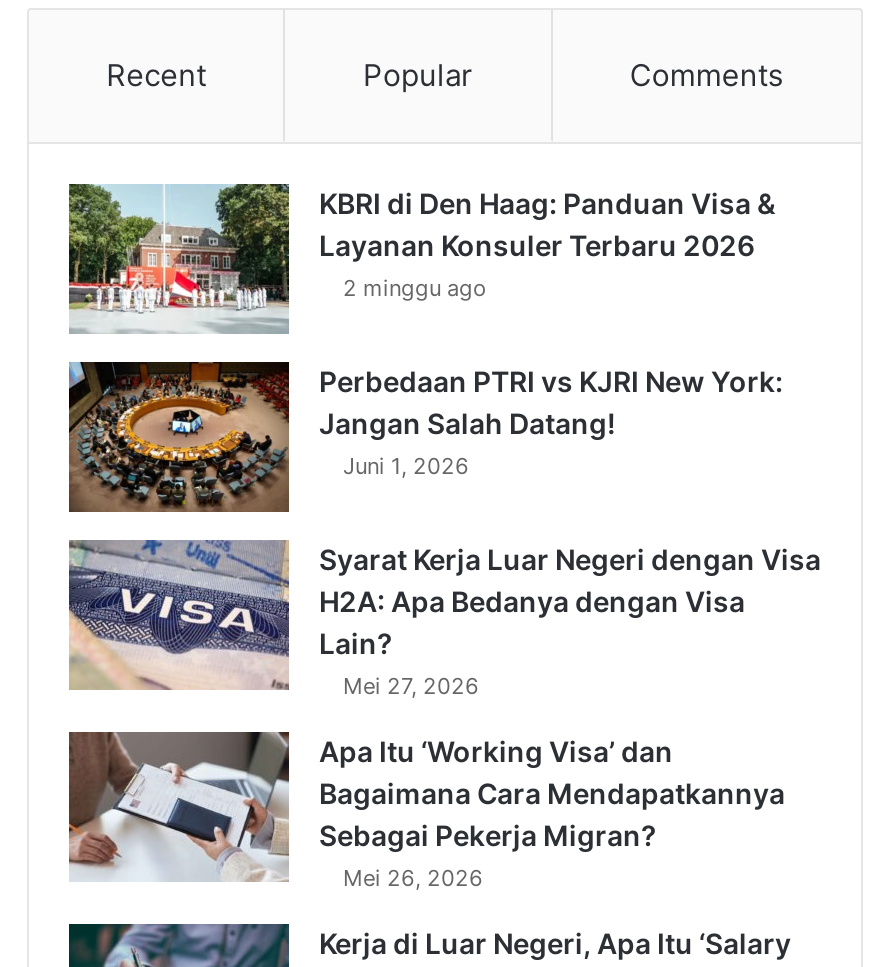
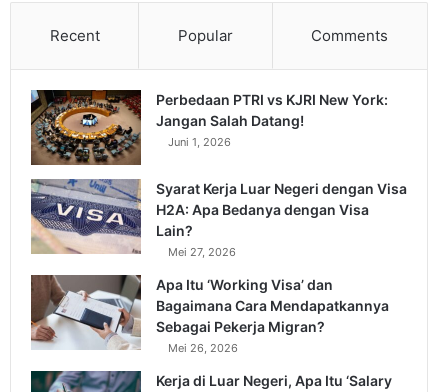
- [image]
- KBRI di Den Haag: Panduan Visa &
- Layanan Konsuler Terbaru 2026
- 2 minggu ago
